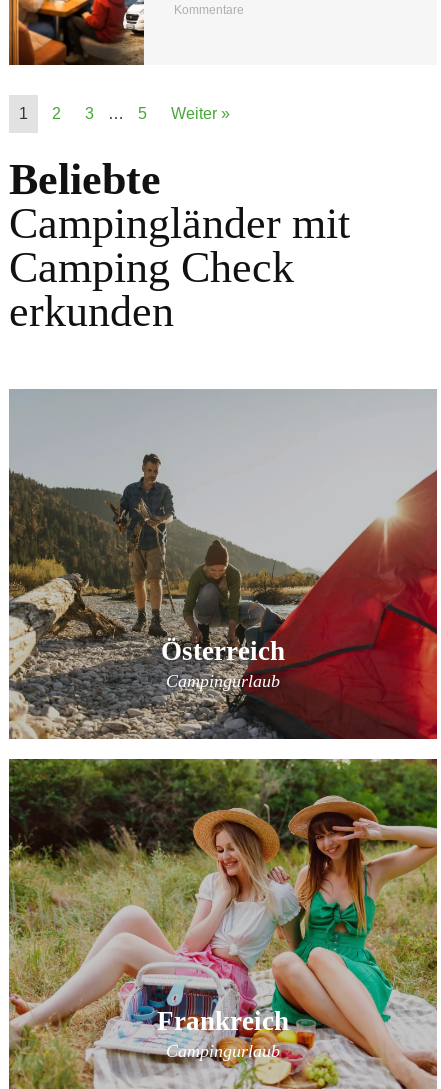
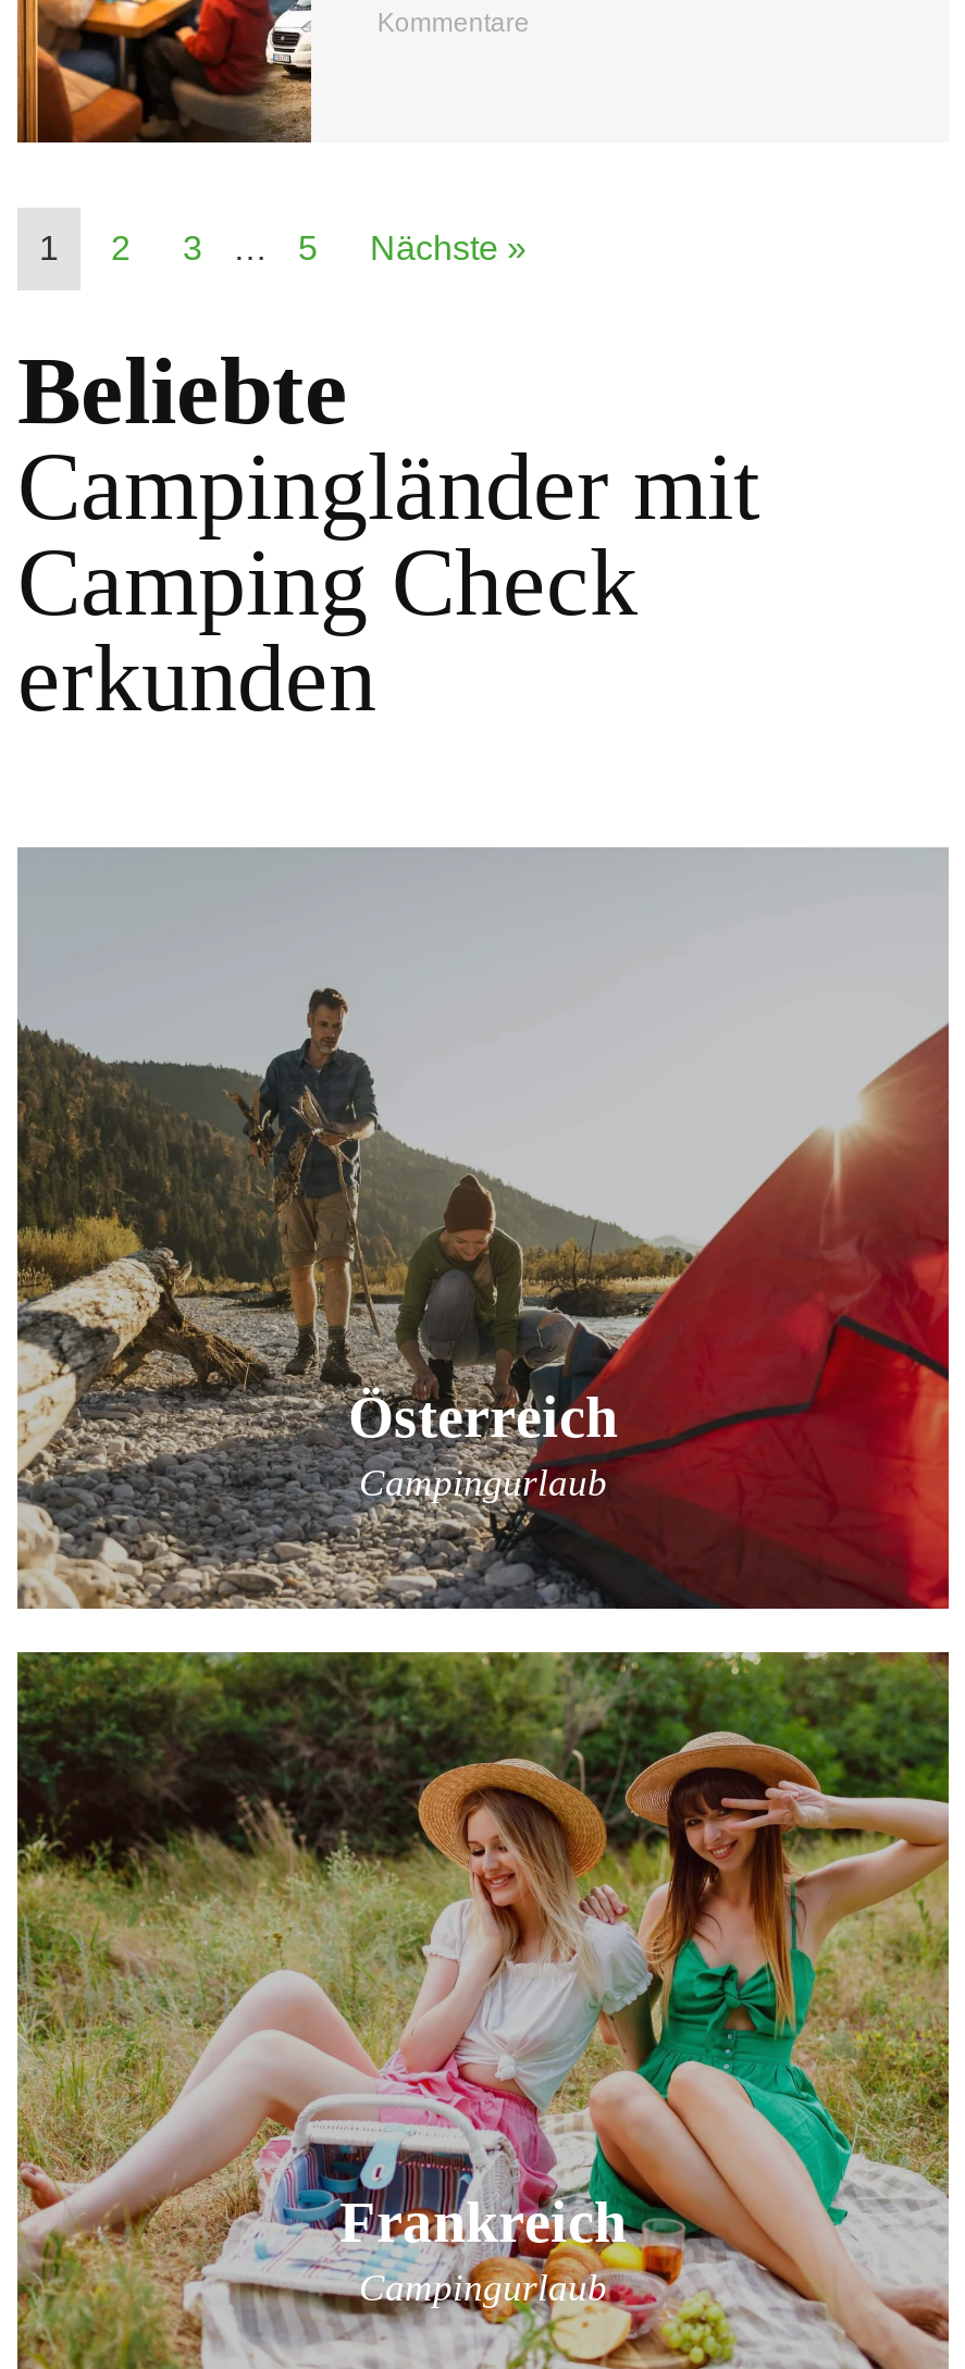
- Weiter »
+ Nächste »
